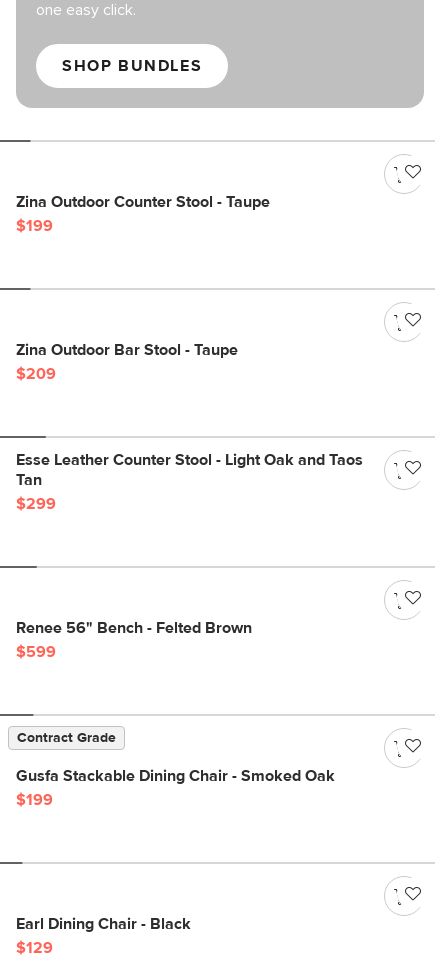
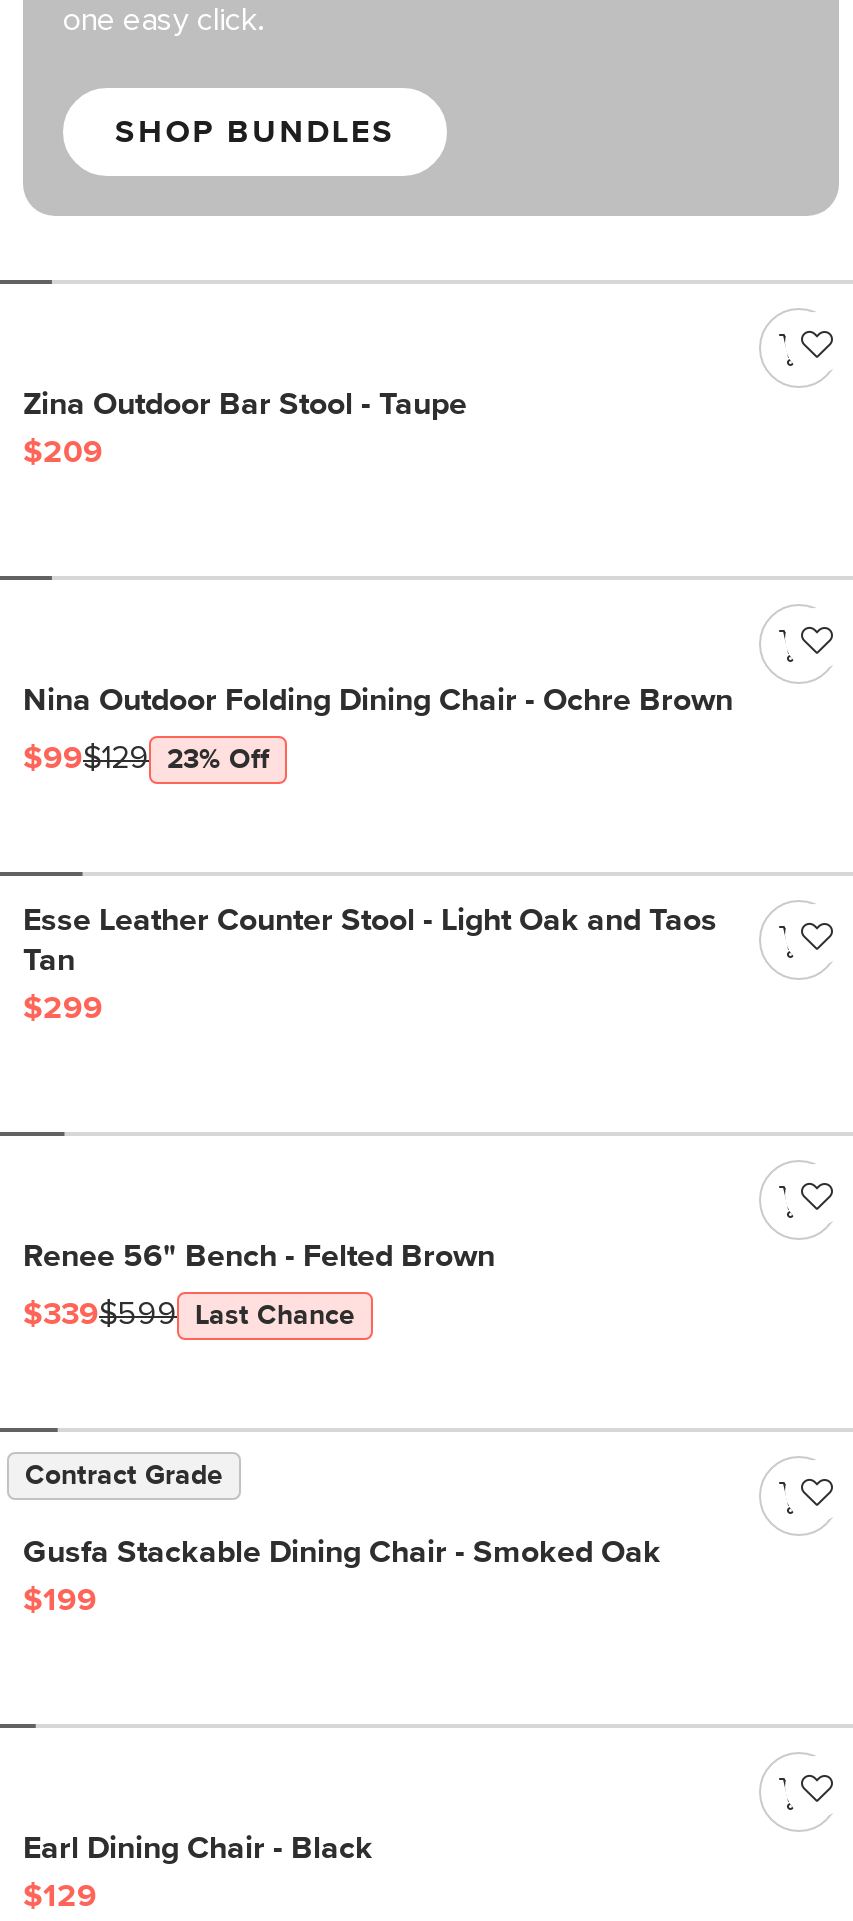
- Zina Outdoor Counter Stool - Taupe
- $199

moved up: Zina Outdoor Bar Stool - Taupe | $209

+ Nina Outdoor Folding Dining Chair - Ochre Brown
+ $99$129
+ 23% Off

- $599
+ $339$599
+ Last Chance
